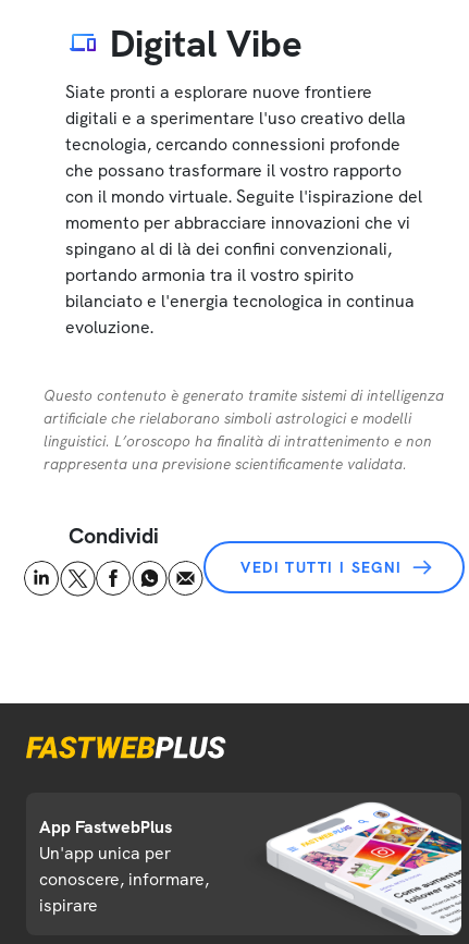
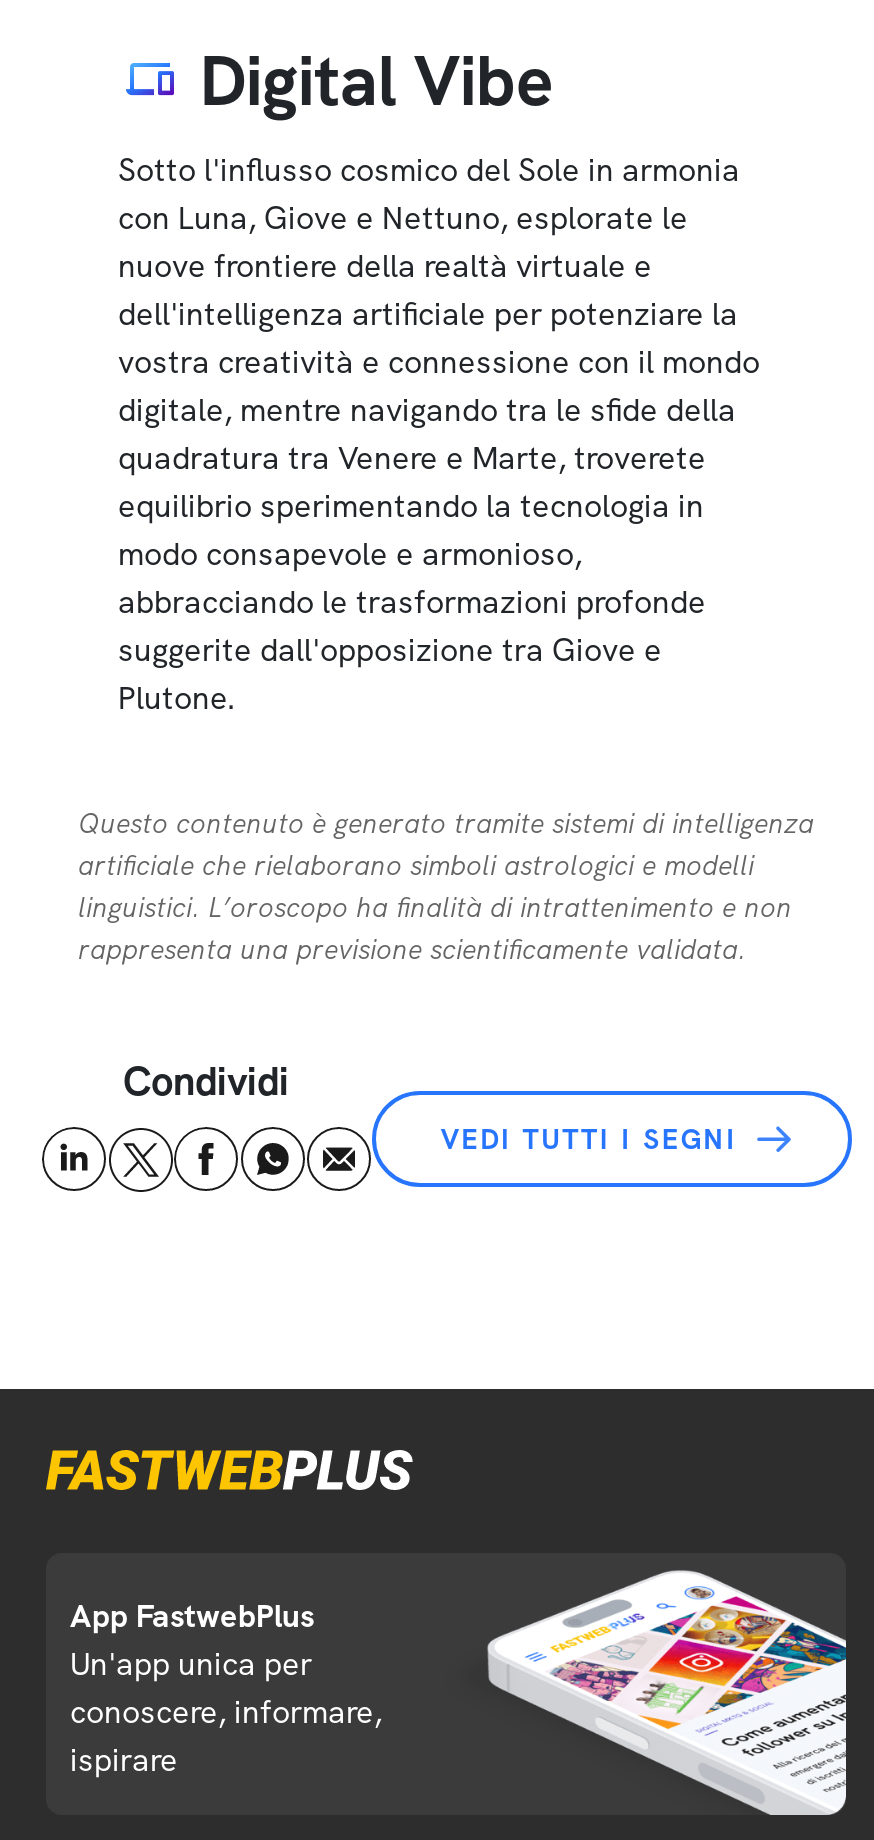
- Siate pronti a esplorare nuove frontiere
- digitali e a sperimentare l'uso creativo della
- tecnologia, cercando connessioni profonde
- che possano trasformare il vostro rapporto
- con il mondo virtuale. Seguite l'ispirazione del
- momento per abbracciare innovazioni che vi
- spingano al di là dei confini convenzionali,
- portando armonia tra il vostro spirito
- bilanciato e l'energia tecnologica in continua
- evoluzione.
+ Sotto l'influsso cosmico del Sole in armonia
+ con Luna, Giove e Nettuno, esplorate le
+ nuove frontiere della realtà virtuale e
+ dell'intelligenza artificiale per potenziare la
+ vostra creatività e connessione con il mondo
+ digitale, mentre navigando tra le sfide della
+ quadratura tra Venere e Marte, troverete
+ equilibrio sperimentando la tecnologia in
+ modo consapevole e armonioso,
+ abbracciando le trasformazioni profonde
+ suggerite dall'opposizione tra Giove e
+ Plutone.
